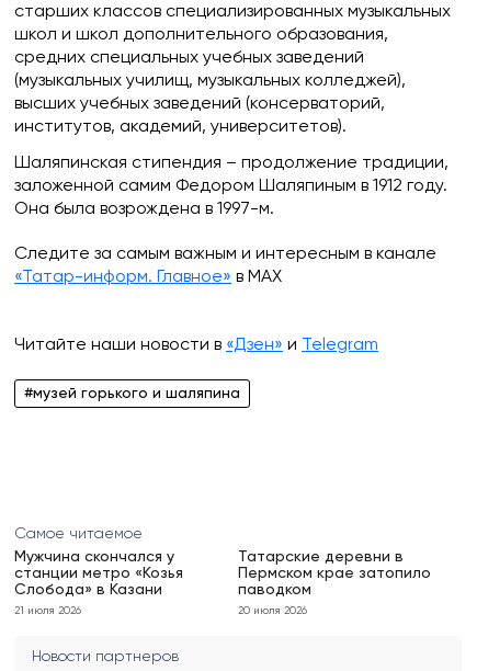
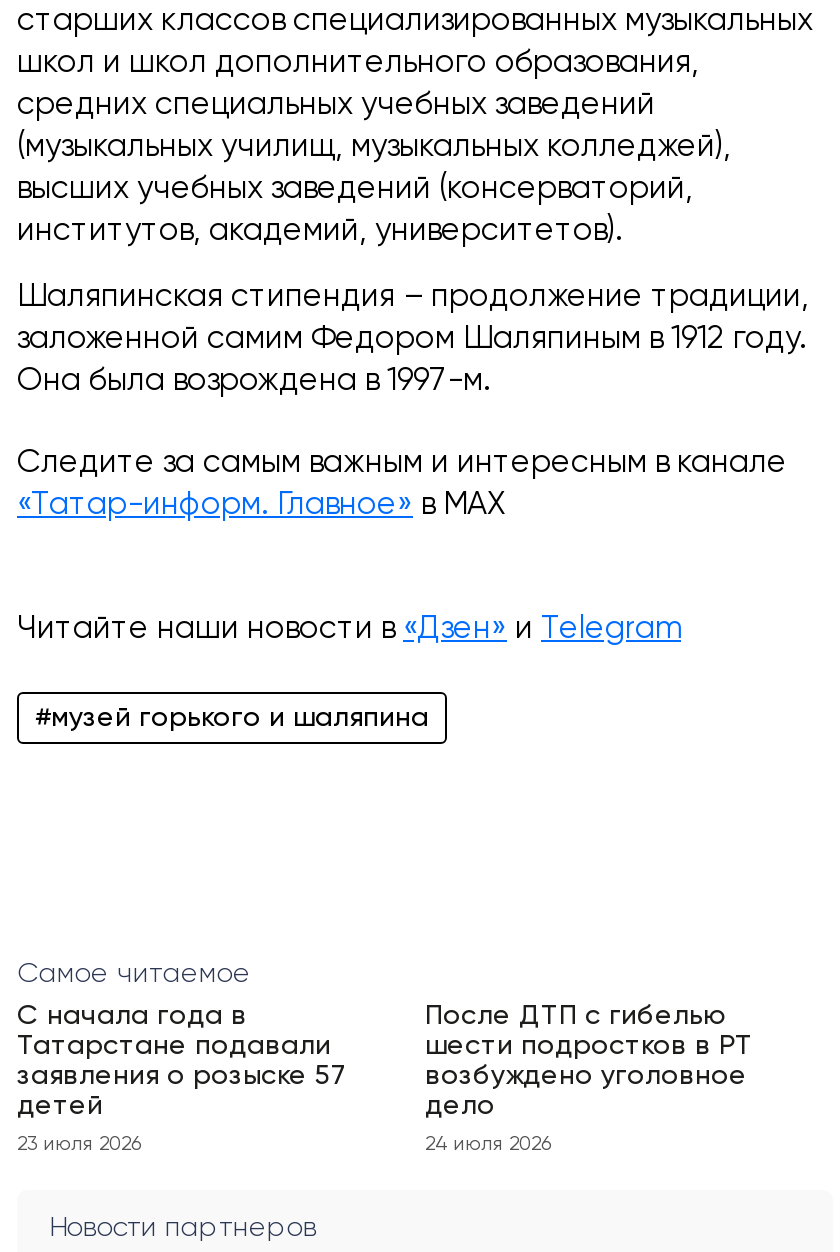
- Мужчина скончался у
- станции метро «Козья
- Слобода» в Казани
+ С начала года в
+ Татарстане подавали
+ заявления о розыске 57
+ детей

- Татарские деревни в
- Пермском крае затопило
- паводком
+ После ДТП с гибелью
+ шести подростков в РТ
+ возбуждено уголовное
+ дело

- 21 июля 2026
+ 23 июля 2026

- 20 июля 2026
+ 24 июля 2026
